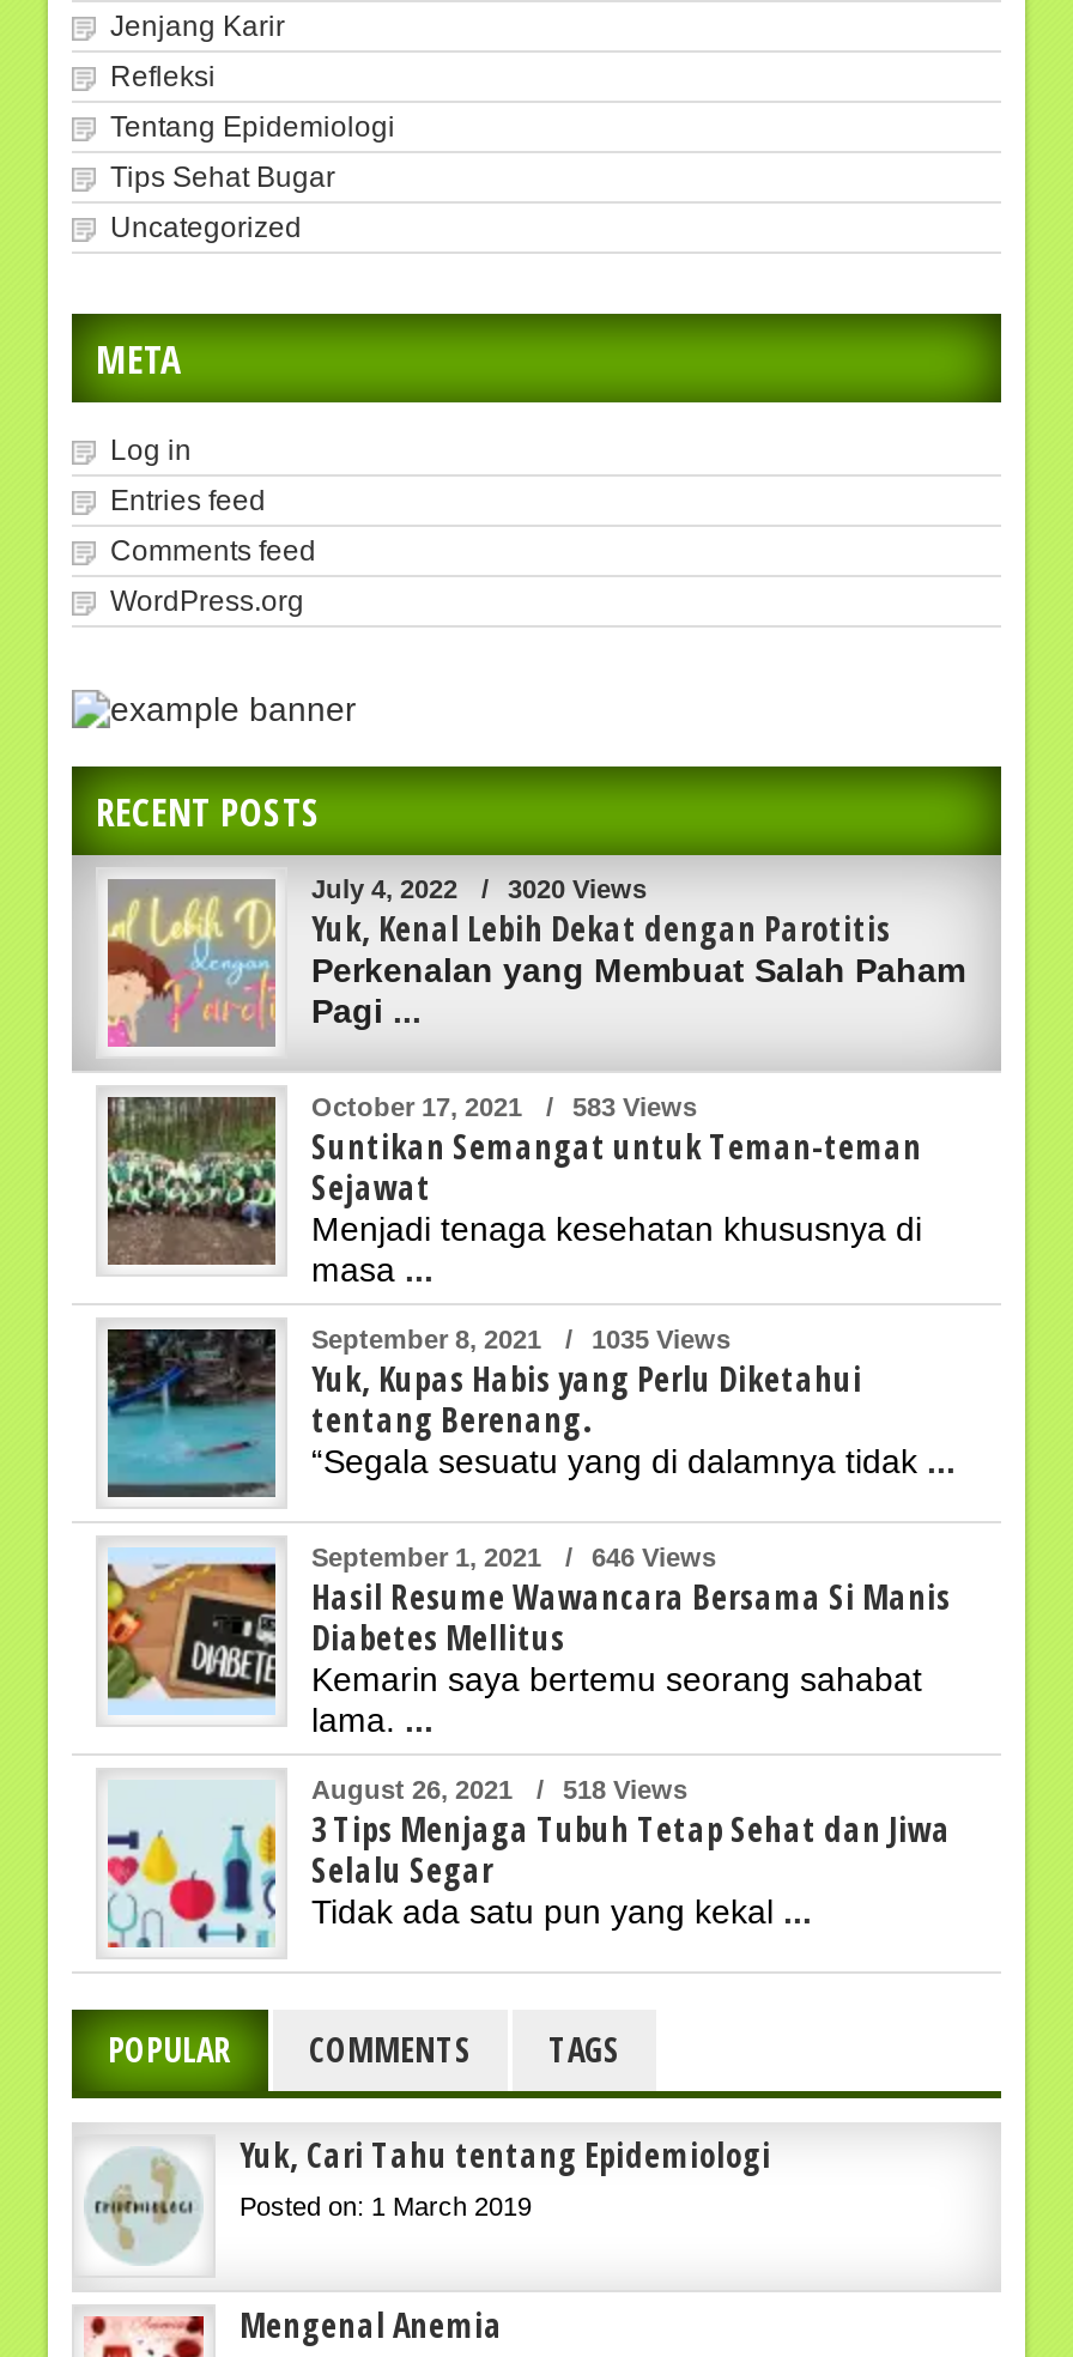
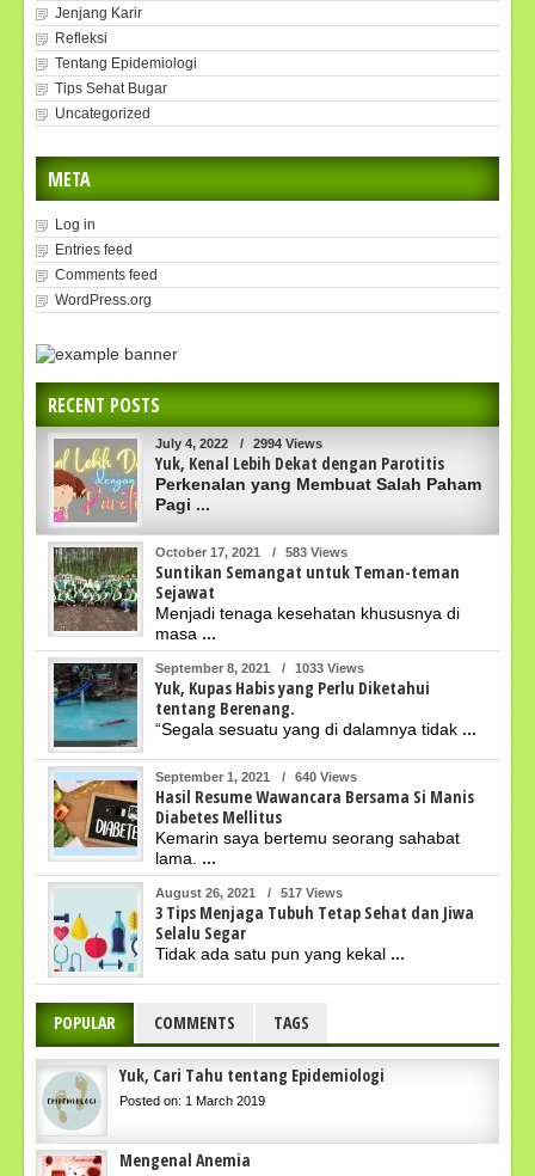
- 3020 Views
+ 2994 Views

- 1035 Views
+ 1033 Views

- 646 Views
+ 640 Views

- 518 Views
+ 517 Views
